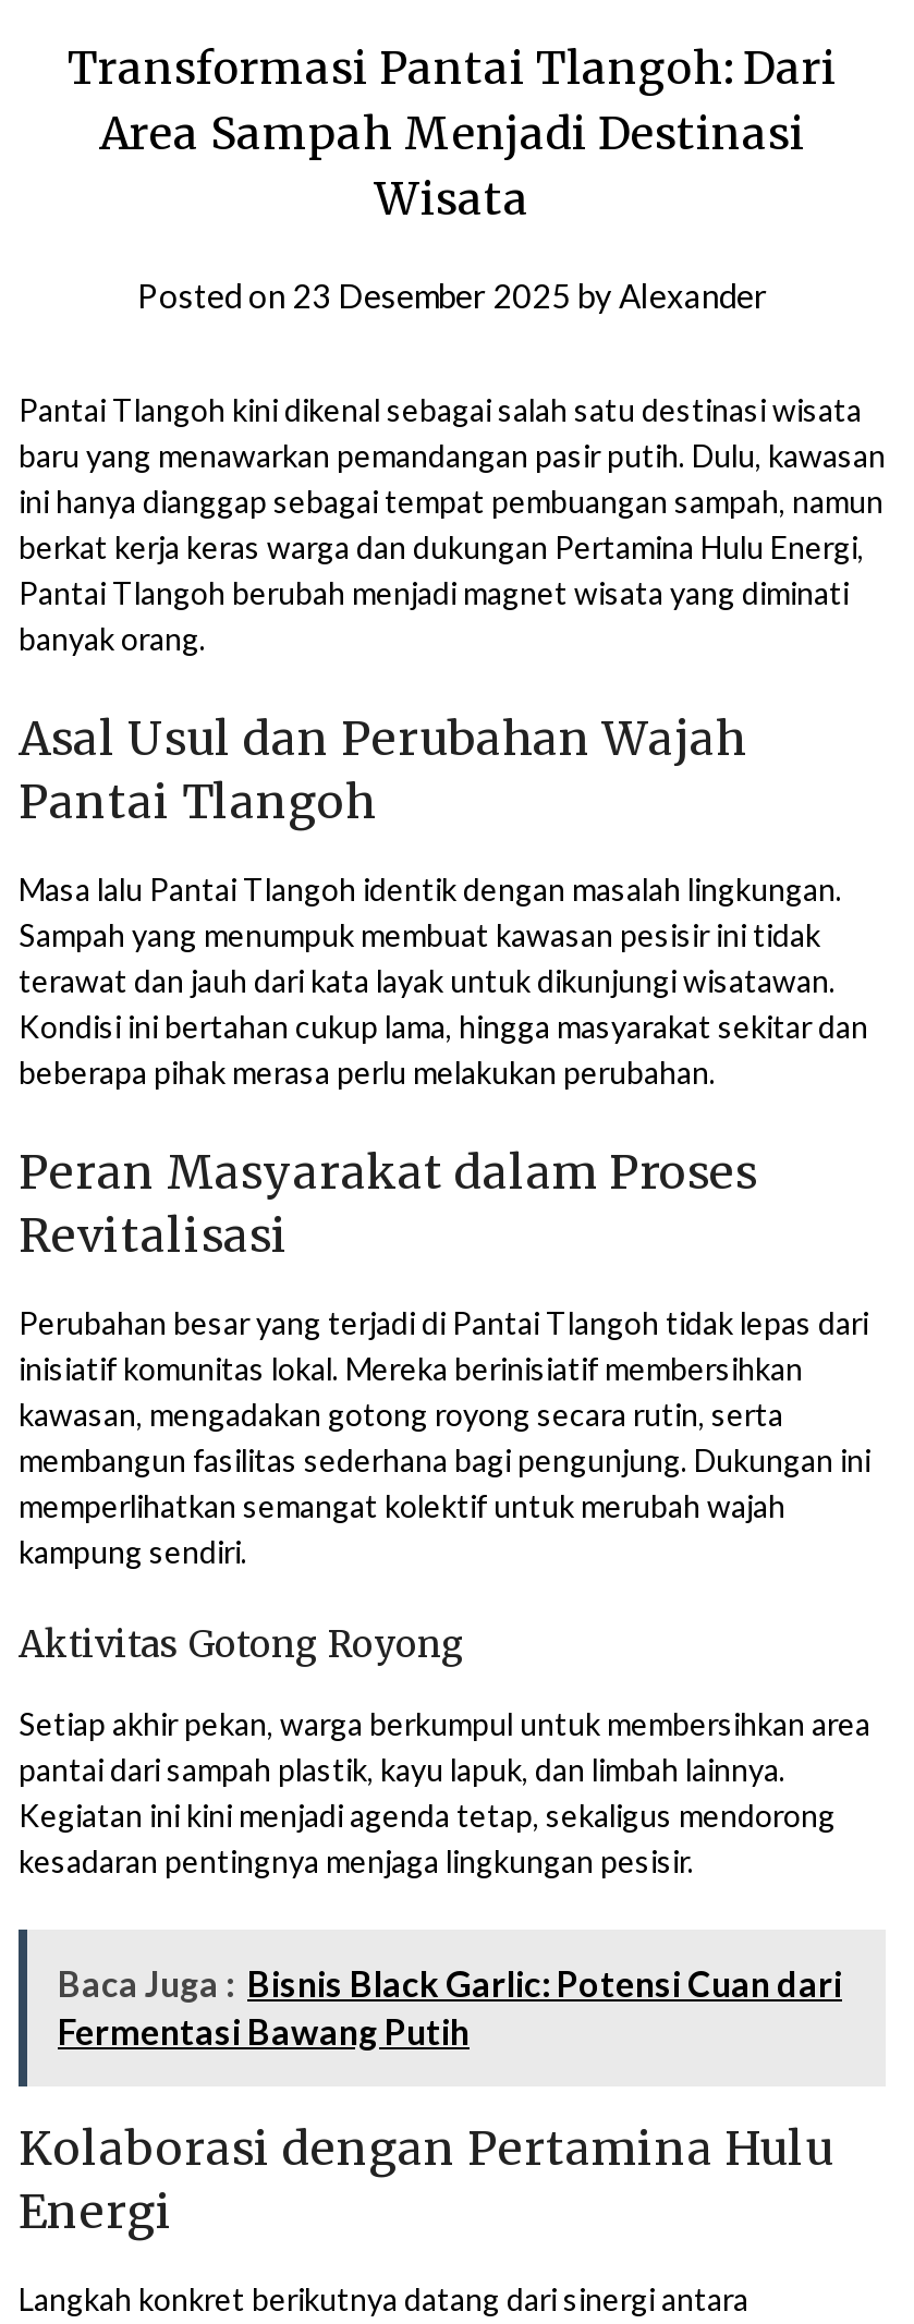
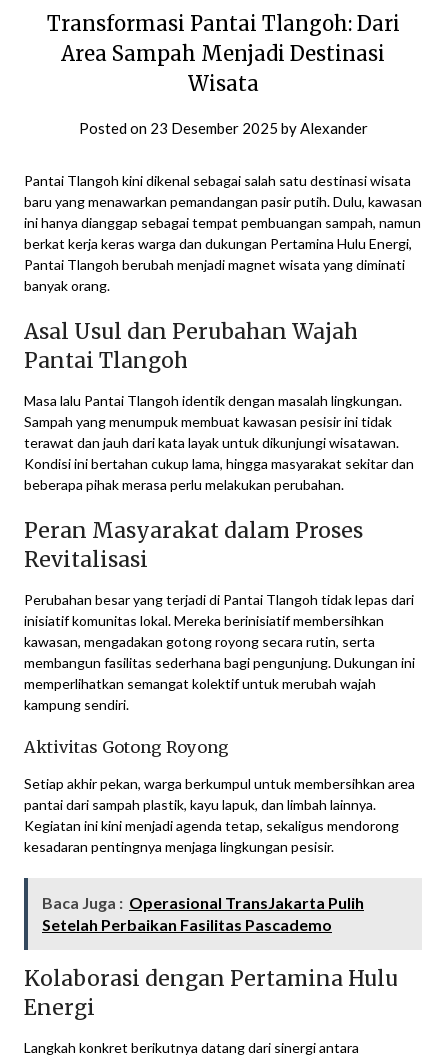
- Baca Juga : Bisnis Black Garlic: Potensi Cuan dari
- Fermentasi Bawang Putih
+ Baca Juga : Operasional TransJakarta Pulih
+ Setelah Perbaikan Fasilitas Pascademo
